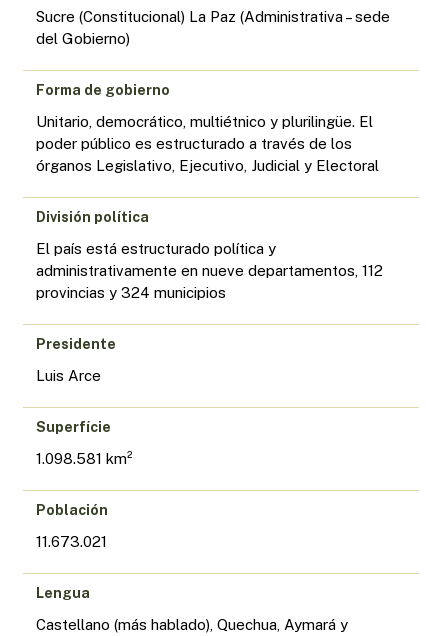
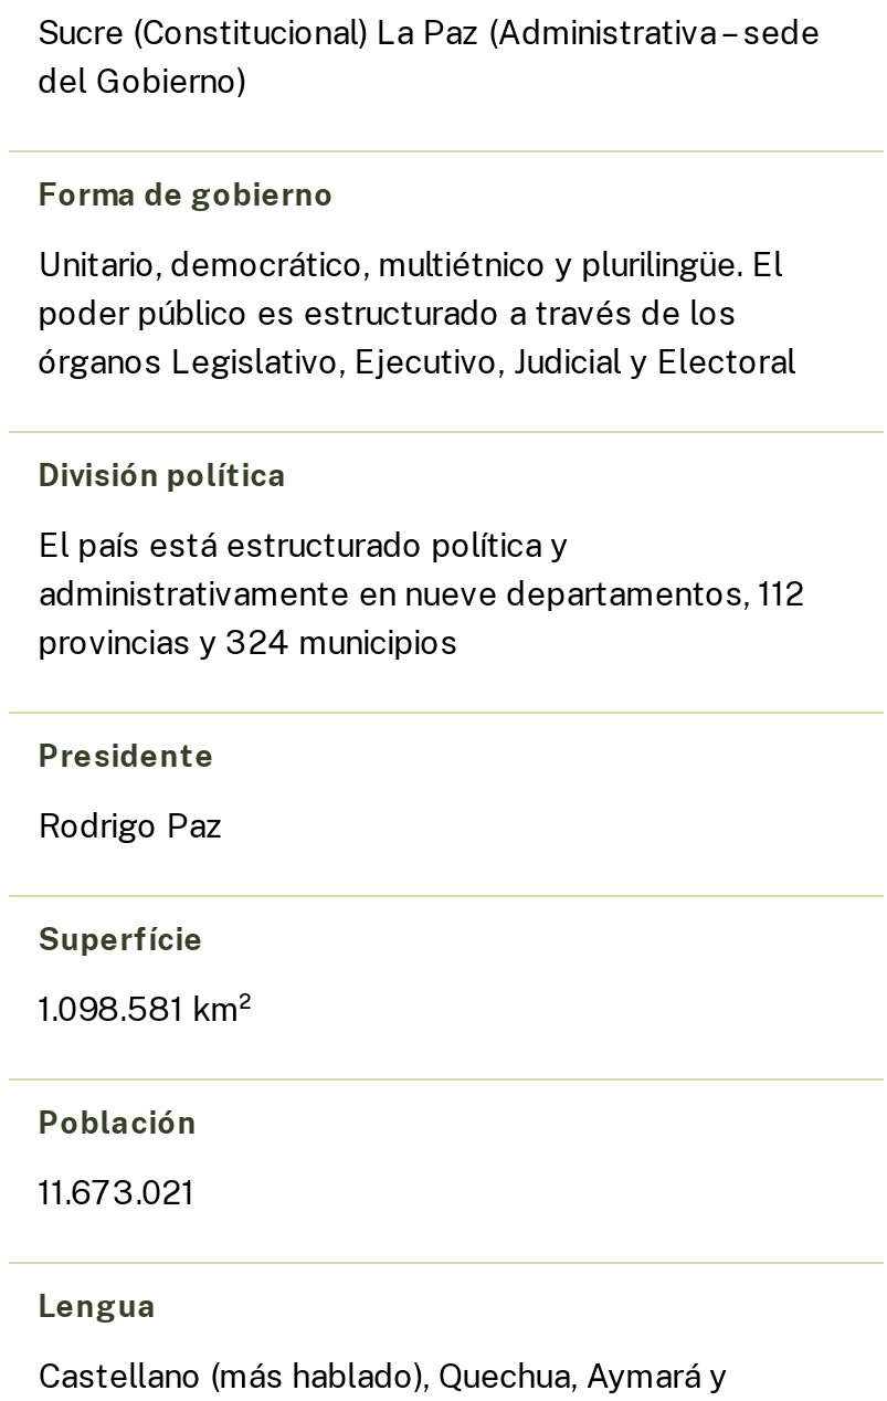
- Luis Arce
+ Rodrigo Paz
